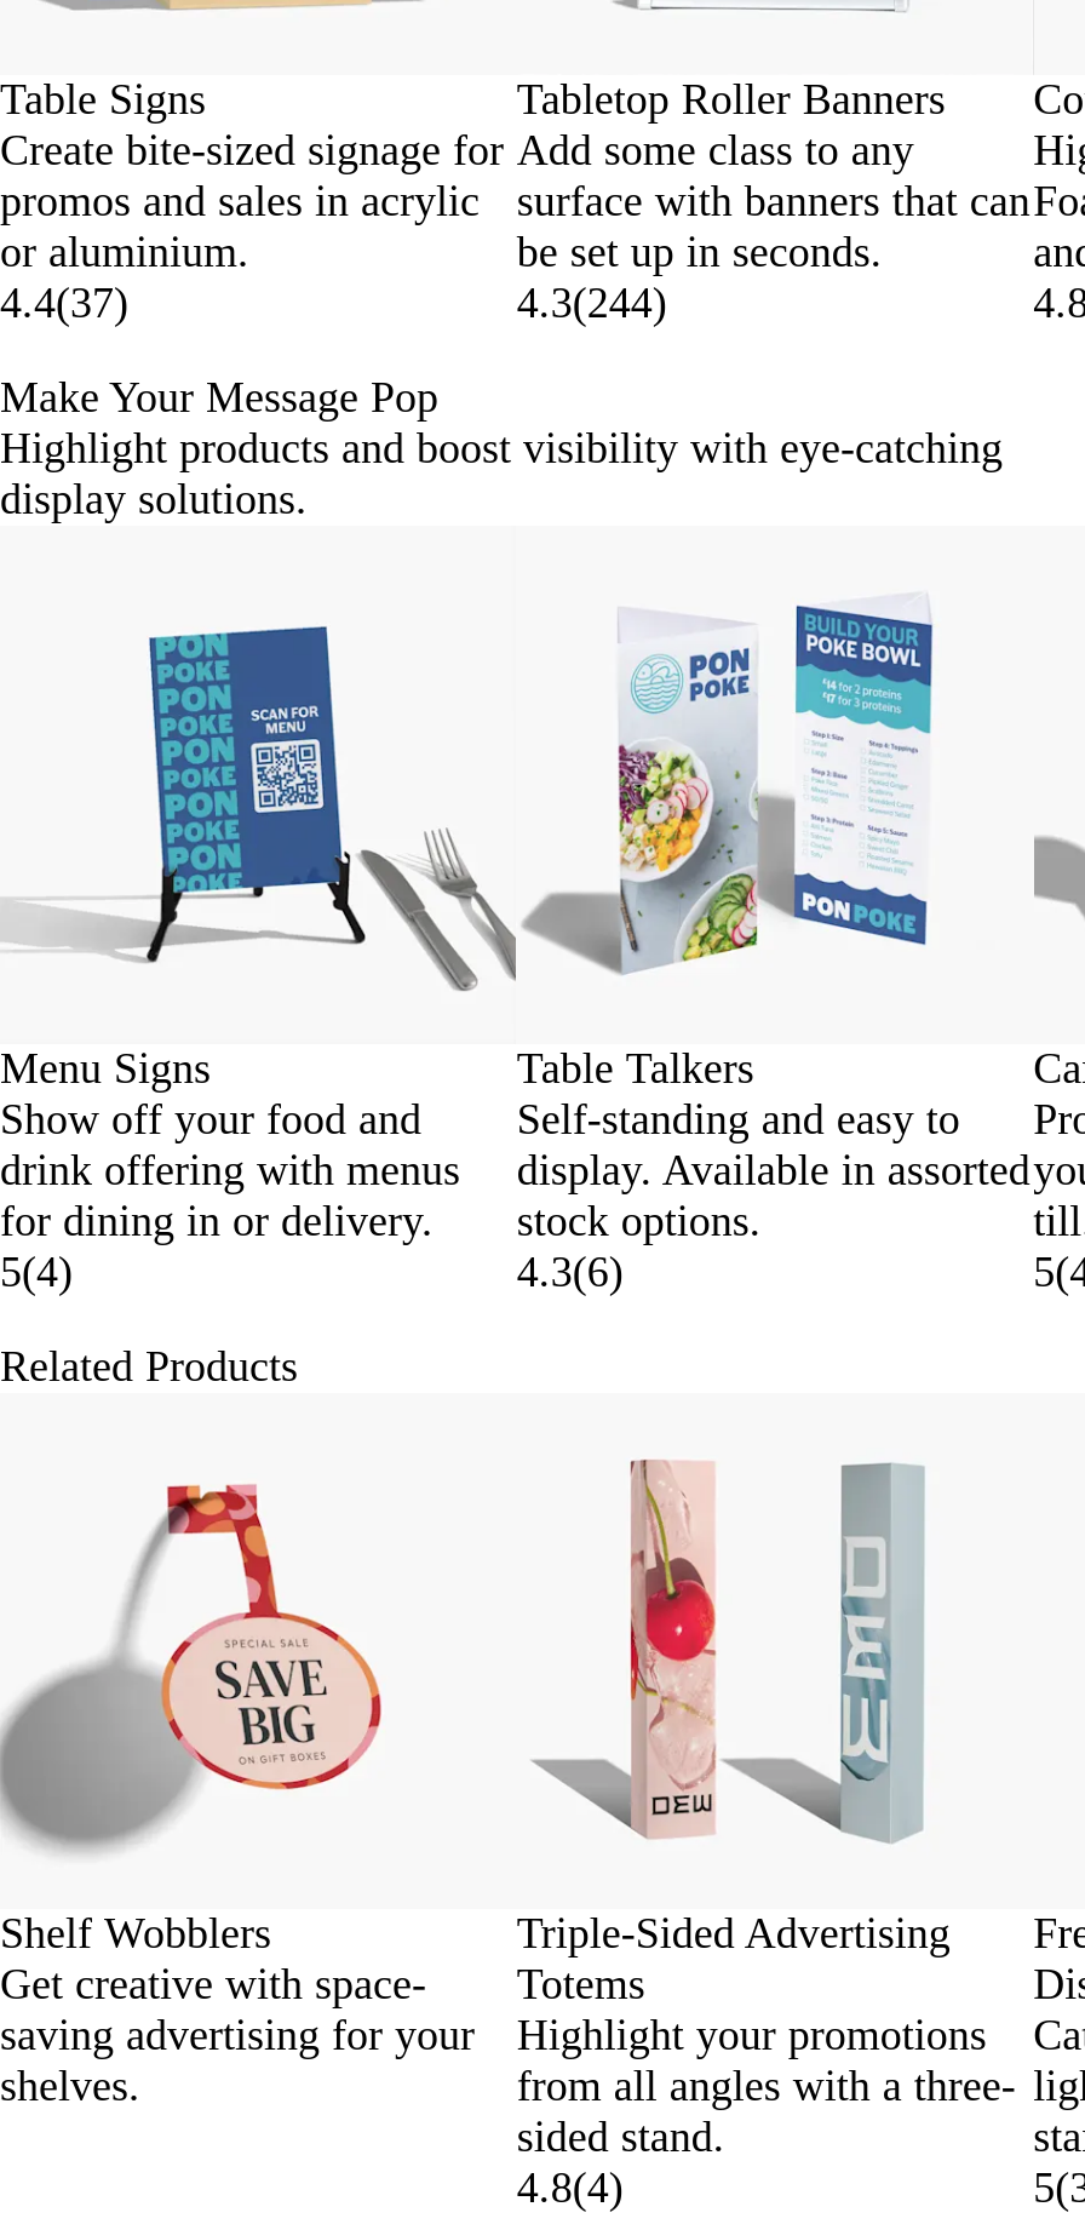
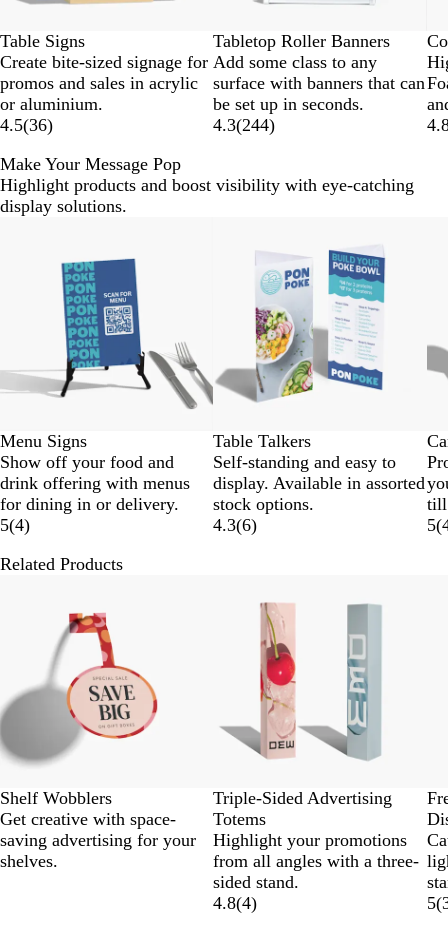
- 4.4(37)
+ 4.5(36)
